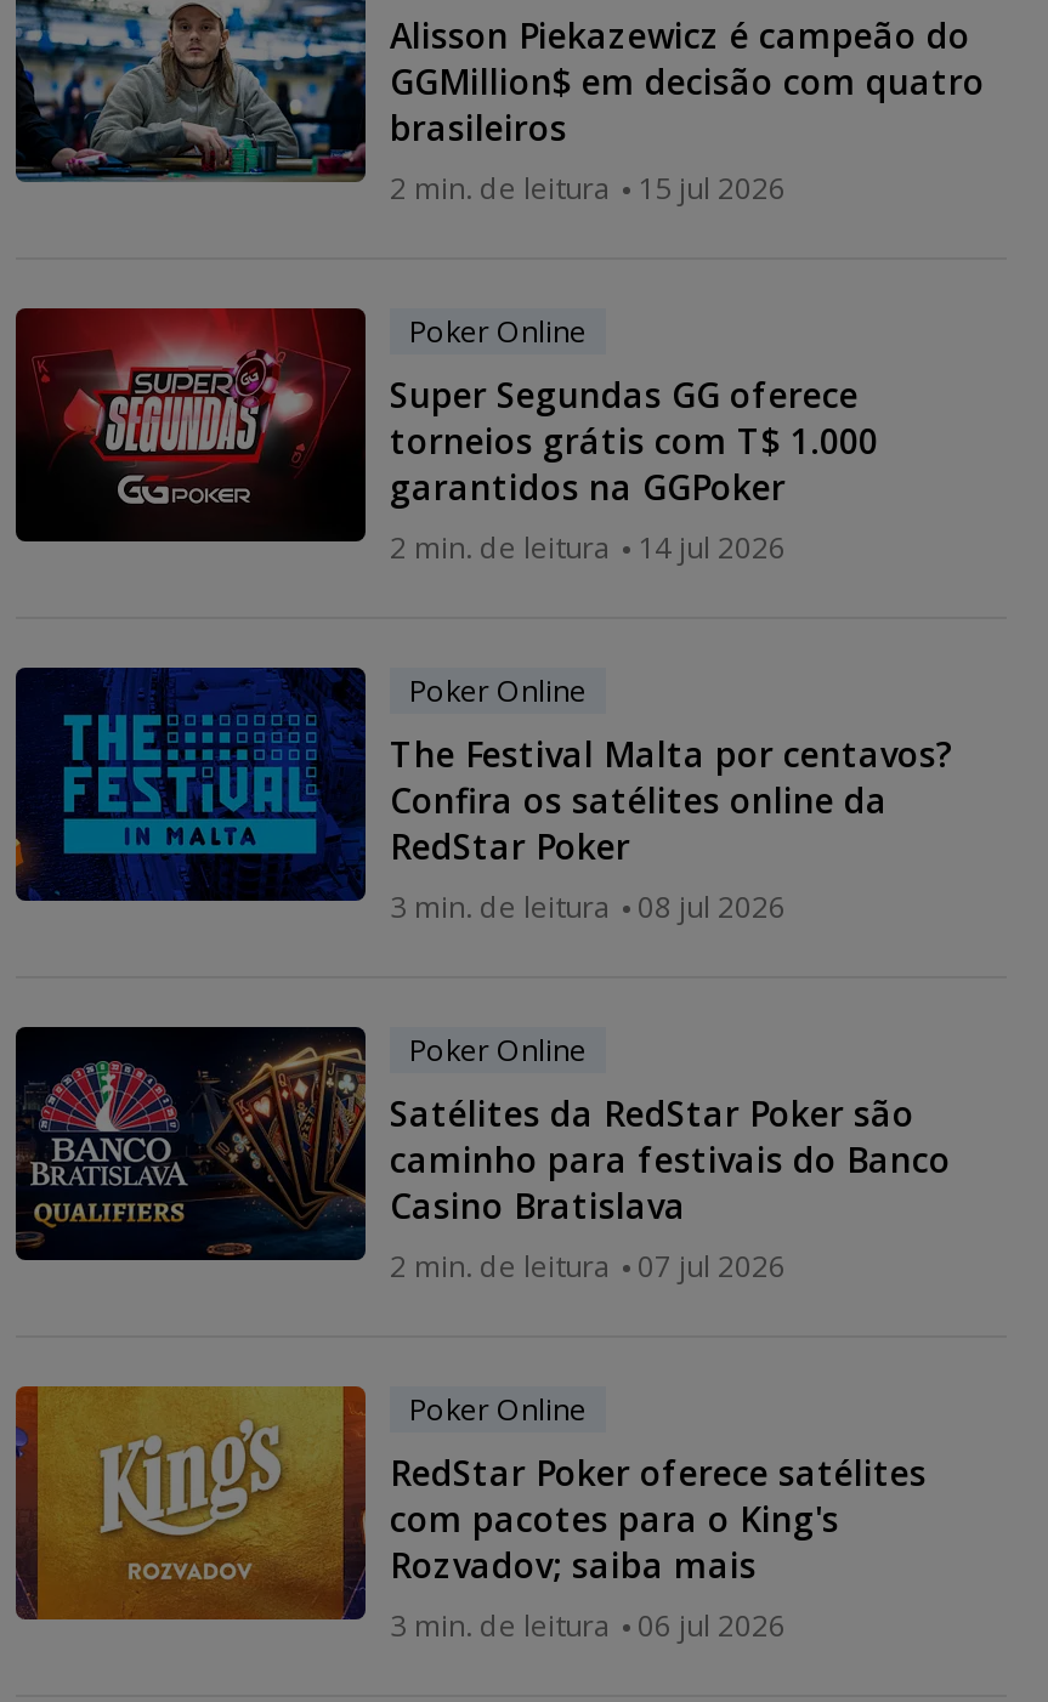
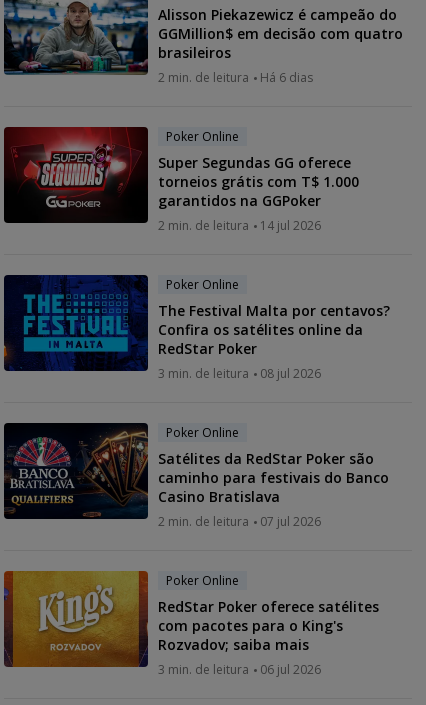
- 2 min. de leitura 15 jul 2026
+ 2 min. de leitura Há 6 dias
